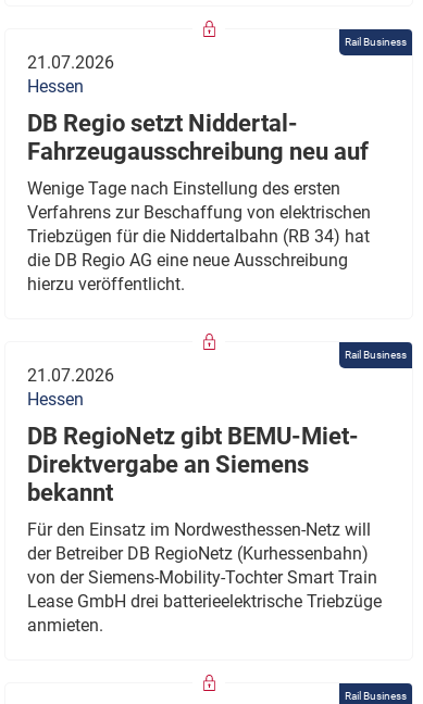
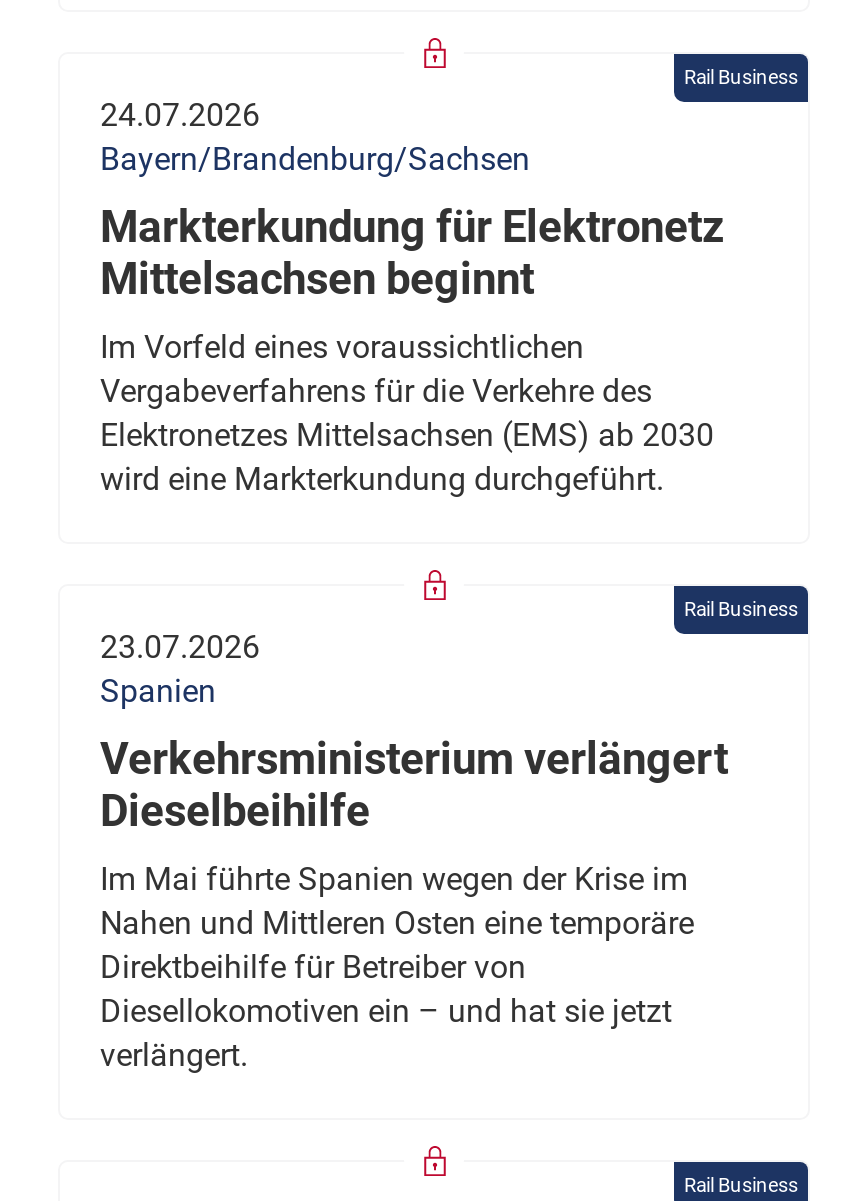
- 21.07.2026
- Hessen
+ 24.07.2026
+ Bayern/Brandenburg/Sachsen

- DB Regio setzt Niddertal-
- Fahrzeugausschreibung neu auf
+ Markterkundung für Elektronetz
+ Mittelsachsen beginnt

- Wenige Tage nach Einstellung des ersten
- Verfahrens zur Beschaffung von elektrischen
- Triebzügen für die Niddertalbahn (RB 34) hat
- die DB Regio AG eine neue Ausschreibung
- hierzu veröffentlicht.
+ Im Vorfeld eines voraussichtlichen
+ Vergabeverfahrens für die Verkehre des
+ Elektronetzes Mittelsachsen (EMS) ab 2030
+ wird eine Markterkundung durchgeführt.

- 21.07.2026
- Hessen
+ 23.07.2026
+ Spanien

- DB RegioNetz gibt BEMU-Miet-
- Direktvergabe an Siemens
- bekannt
+ Verkehrsministerium verlängert
+ Dieselbeihilfe

- Für den Einsatz im Nordwesthessen-Netz will
- der Betreiber DB RegioNetz (Kurhessenbahn)
- von der Siemens-Mobility-Tochter Smart Train
- Lease GmbH drei batterieelektrische Triebzüge
- anmieten.
+ Im Mai führte Spanien wegen der Krise im
+ Nahen und Mittleren Osten eine temporäre
+ Direktbeihilfe für Betreiber von
+ Diesellokomotiven ein – und hat sie jetzt
+ verlängert.
